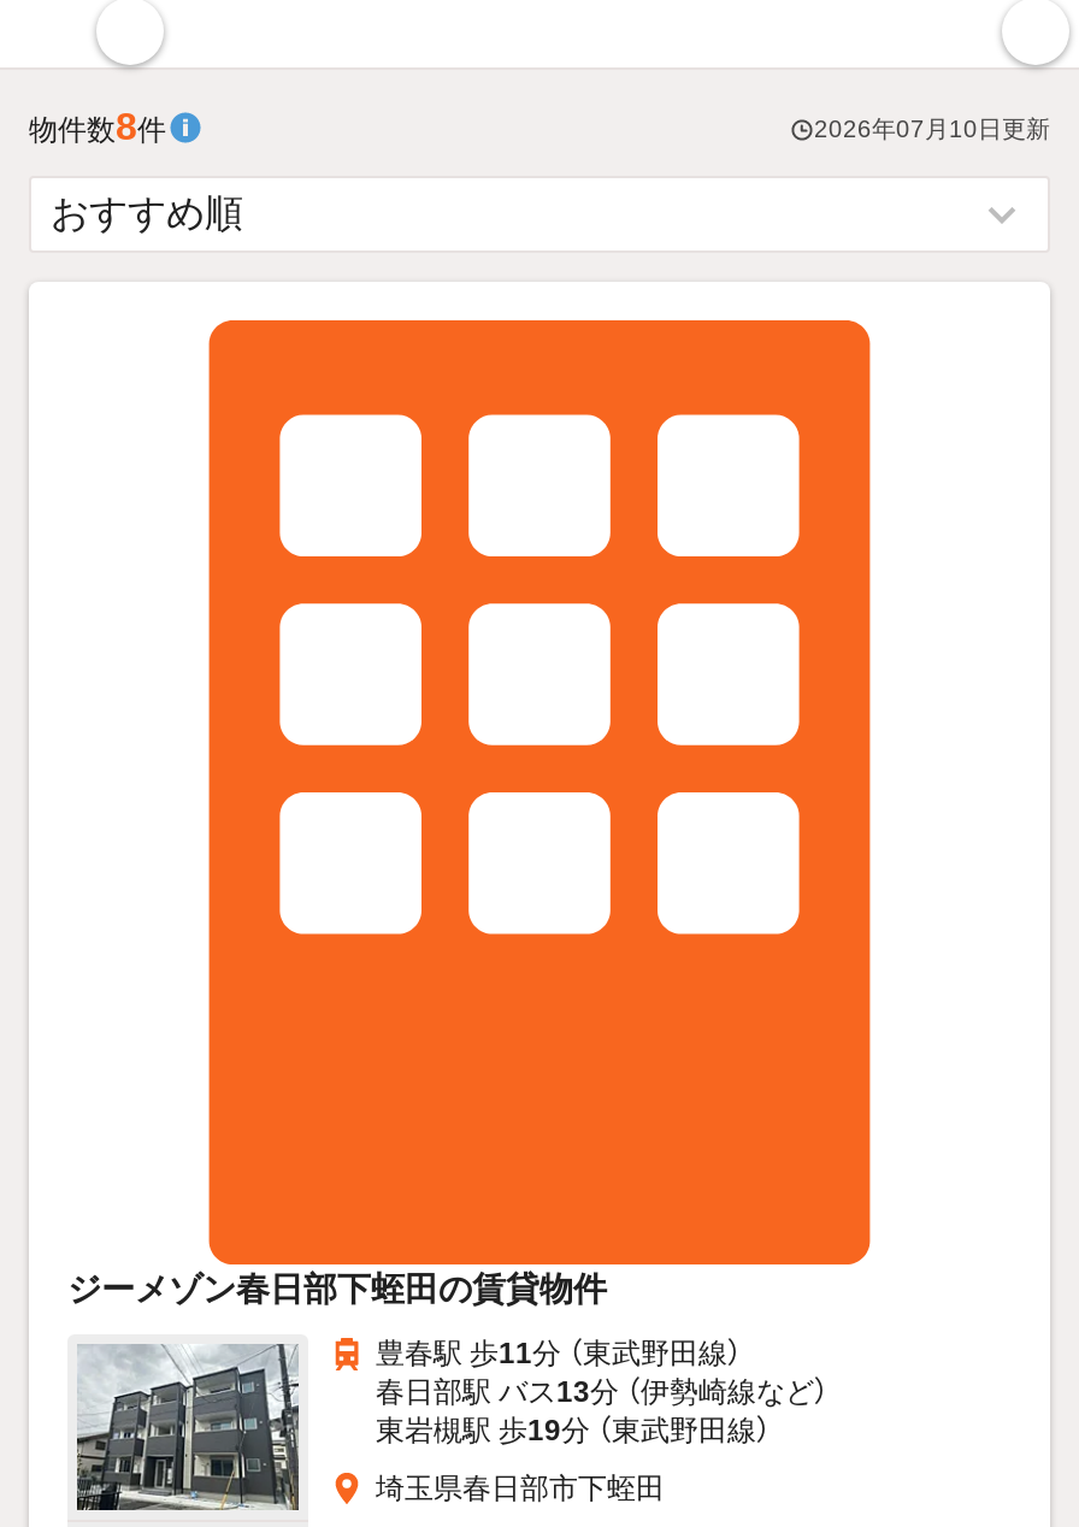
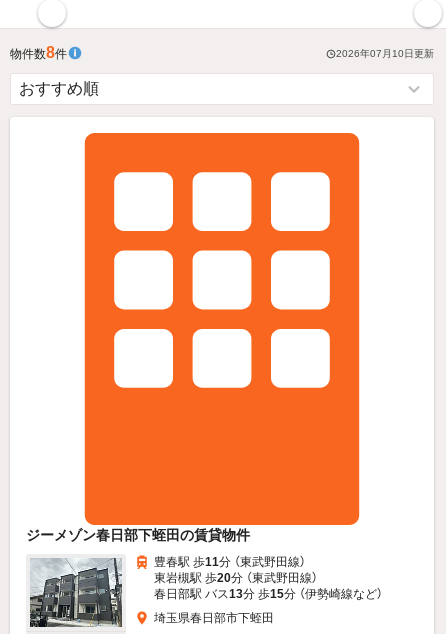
- 春日部駅 バス13分 （伊勢崎線など）
- 東岩槻駅 歩19分 （東武野田線）
+ 東岩槻駅 歩20分 （東武野田線）
+ 春日部駅 バス13分 歩15分 （伊勢崎線など）
